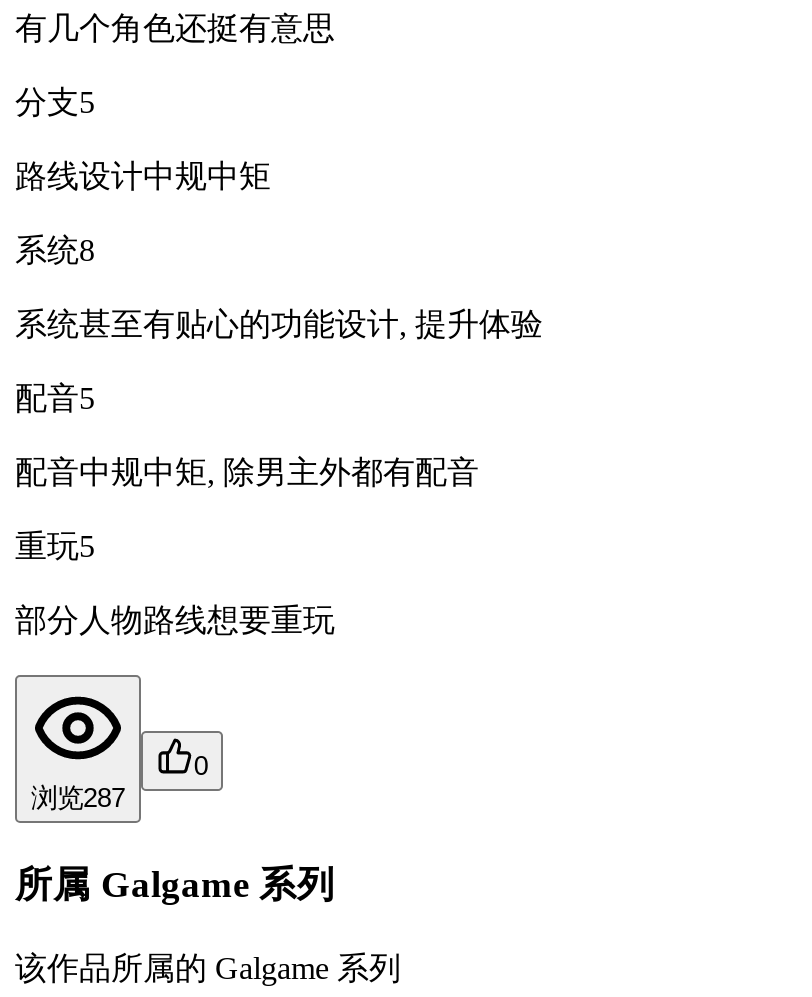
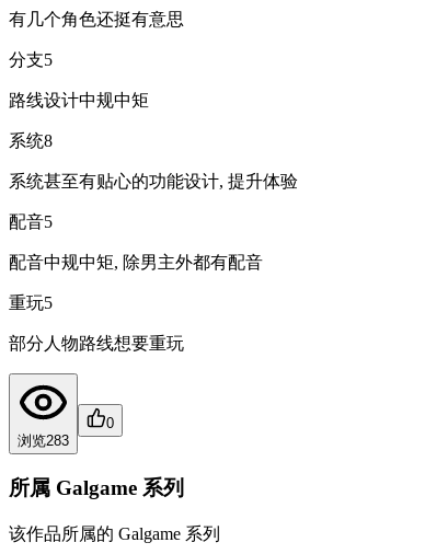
- 浏览287
+ 浏览283
